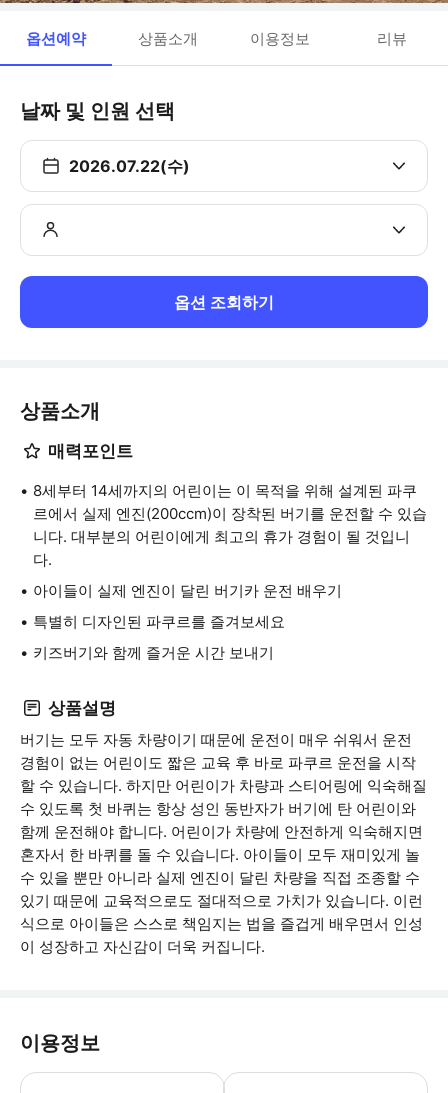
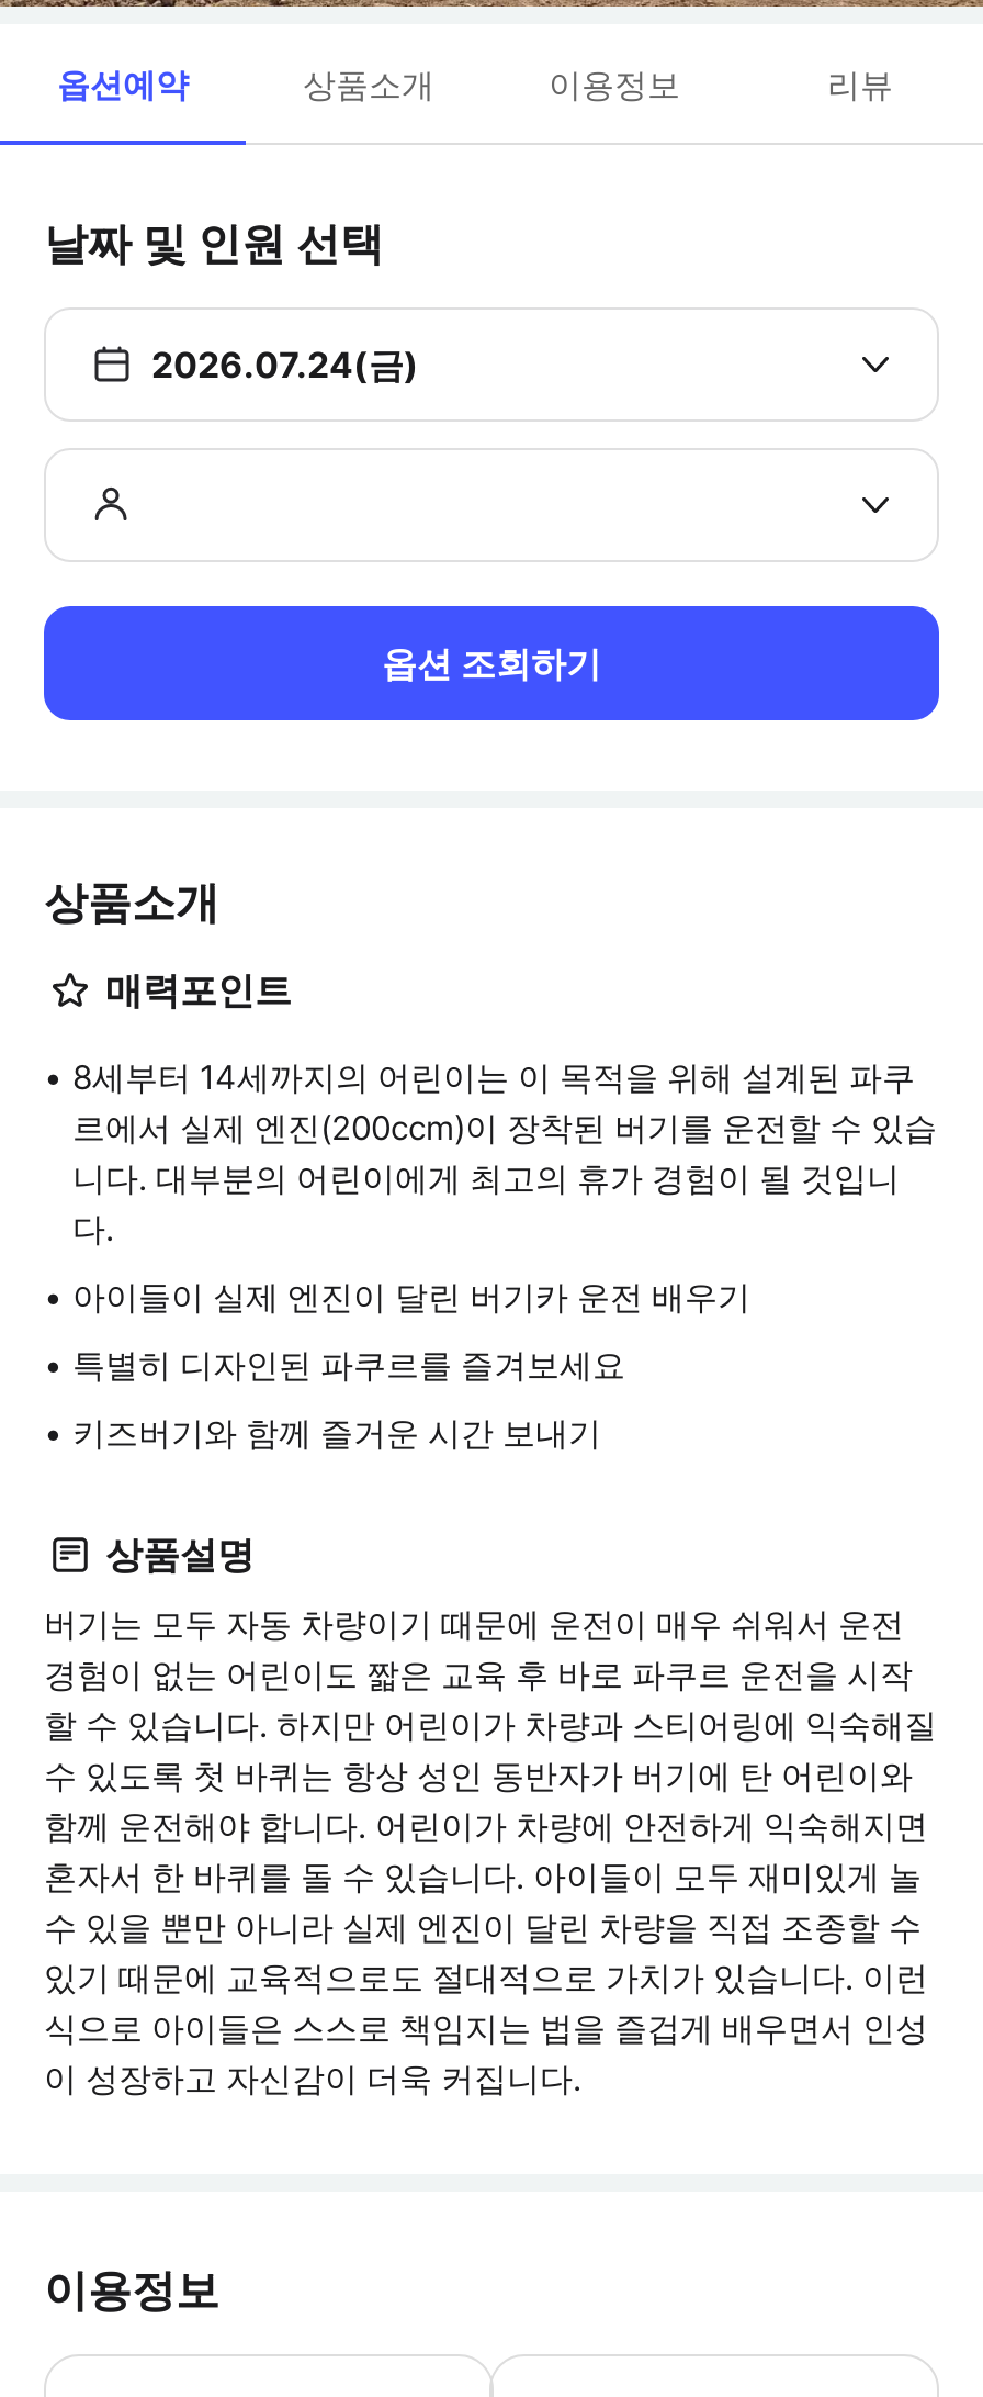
- 2026.07.22(수)
+ 2026.07.24(금)
